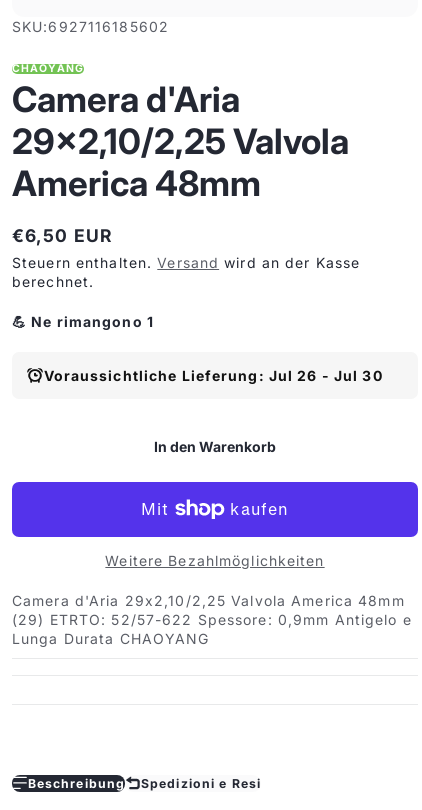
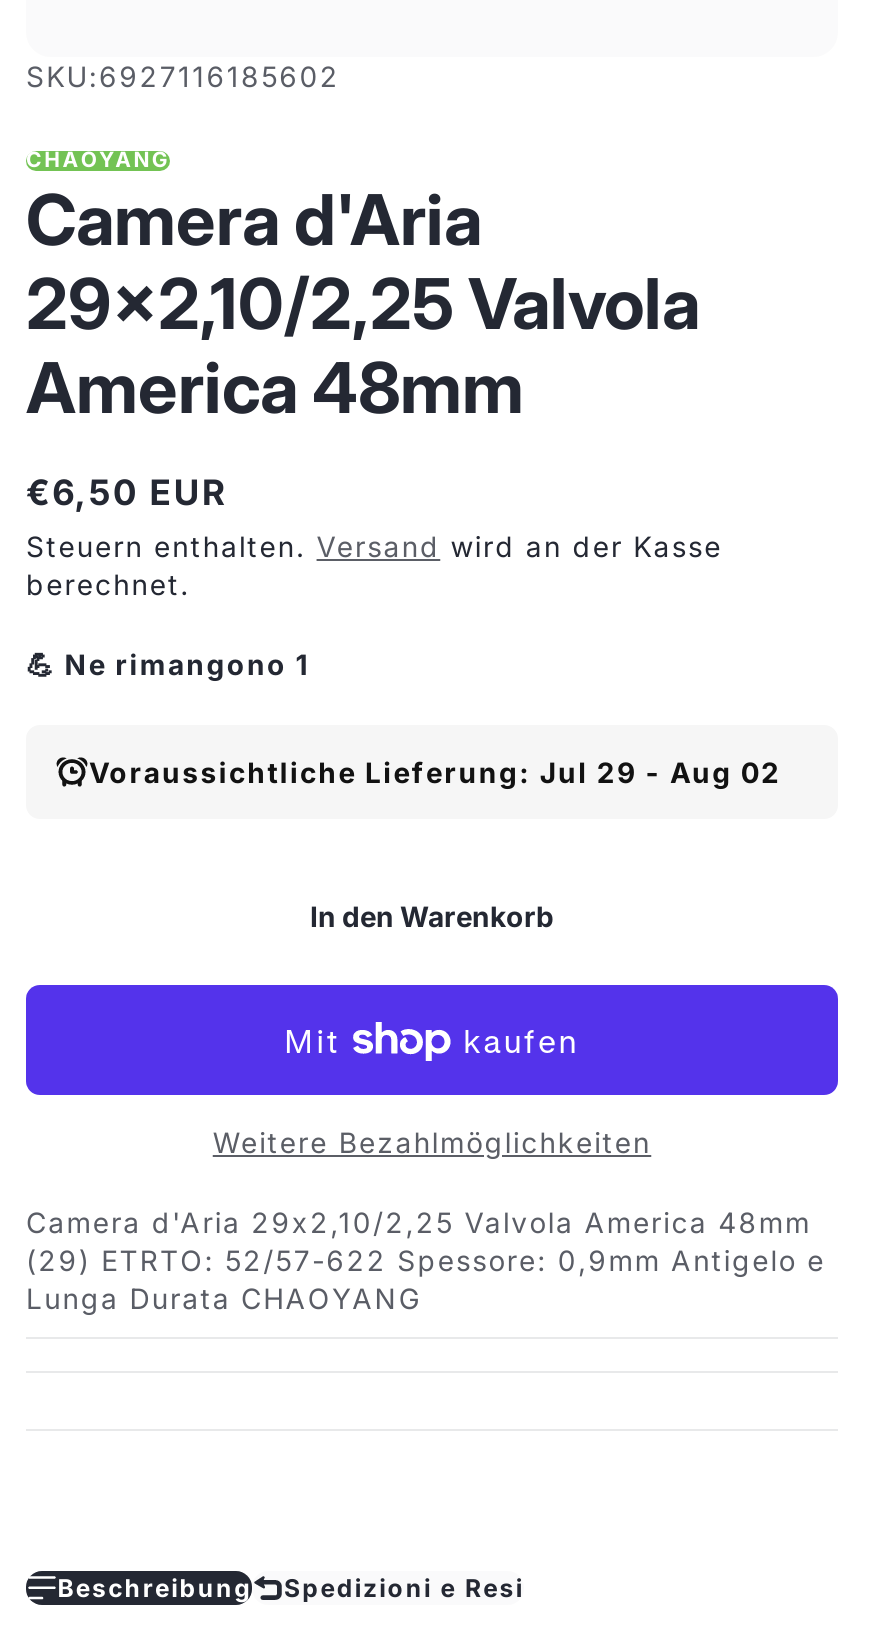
- Voraussichtliche Lieferung: Jul 26 - Jul 30
+ Voraussichtliche Lieferung: Jul 29 - Aug 02
